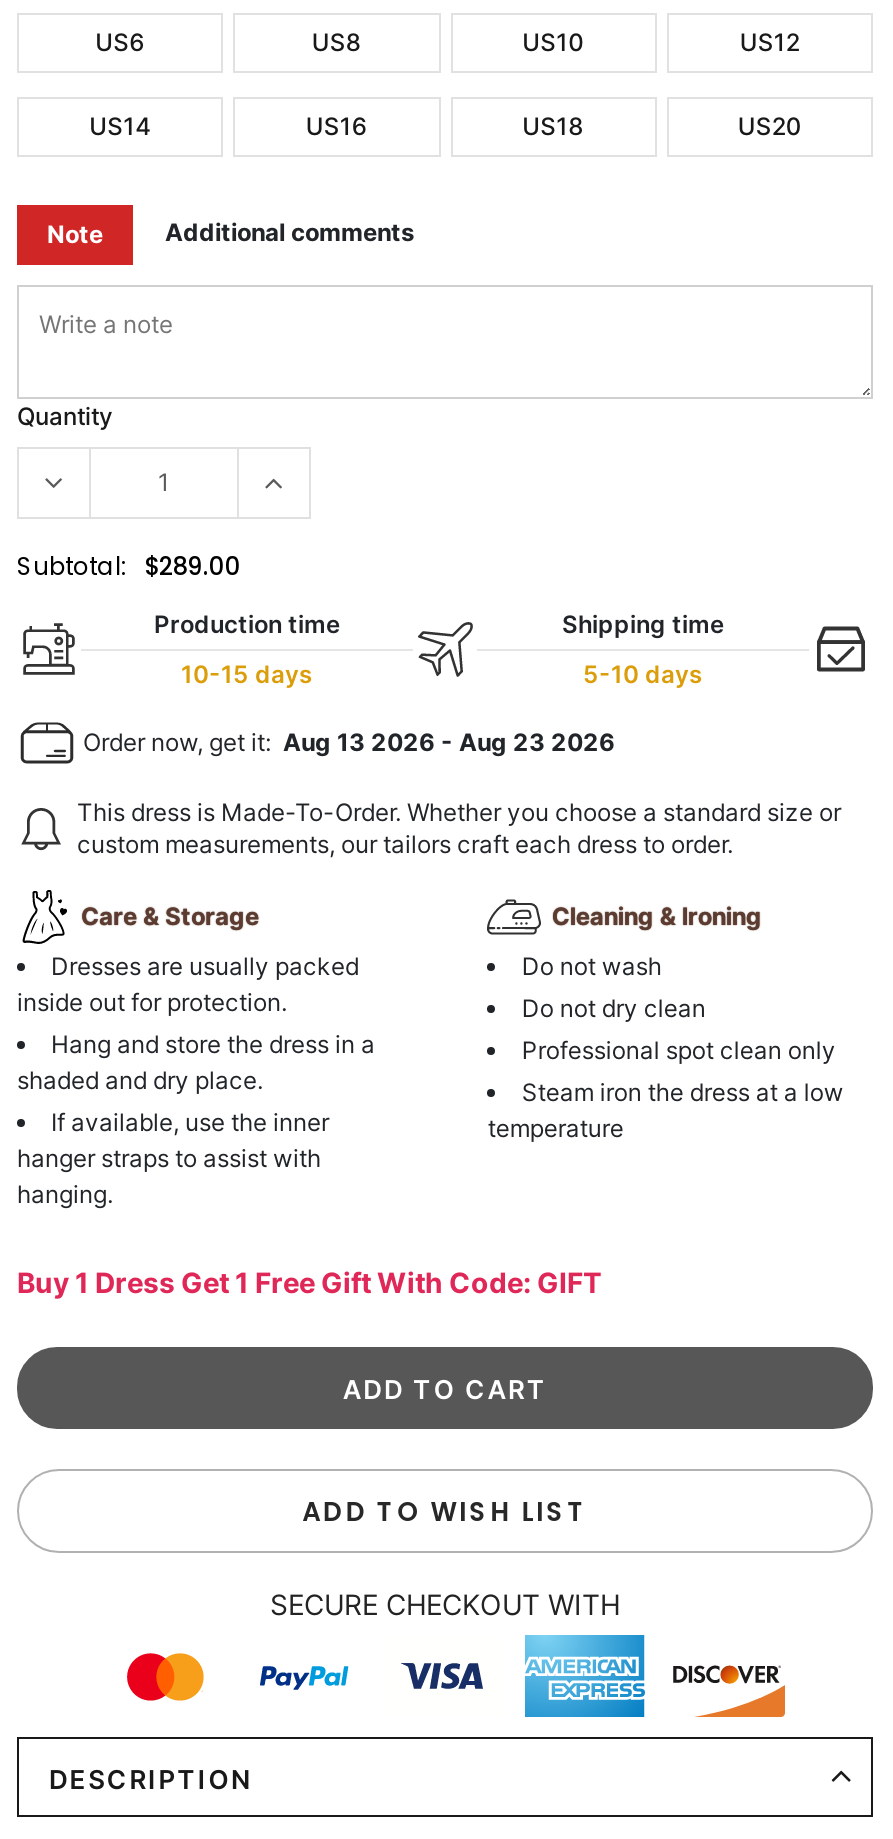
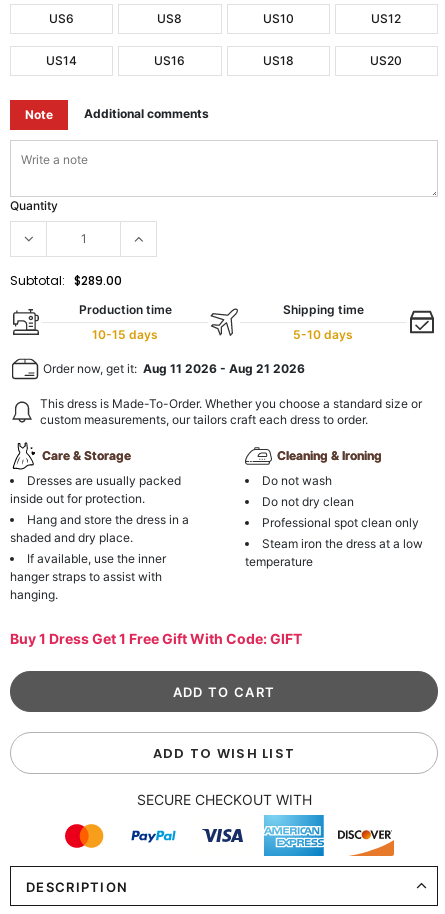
- Order now, get it: Aug 13 2026 - Aug 23 2026
+ Order now, get it: Aug 11 2026 - Aug 21 2026
